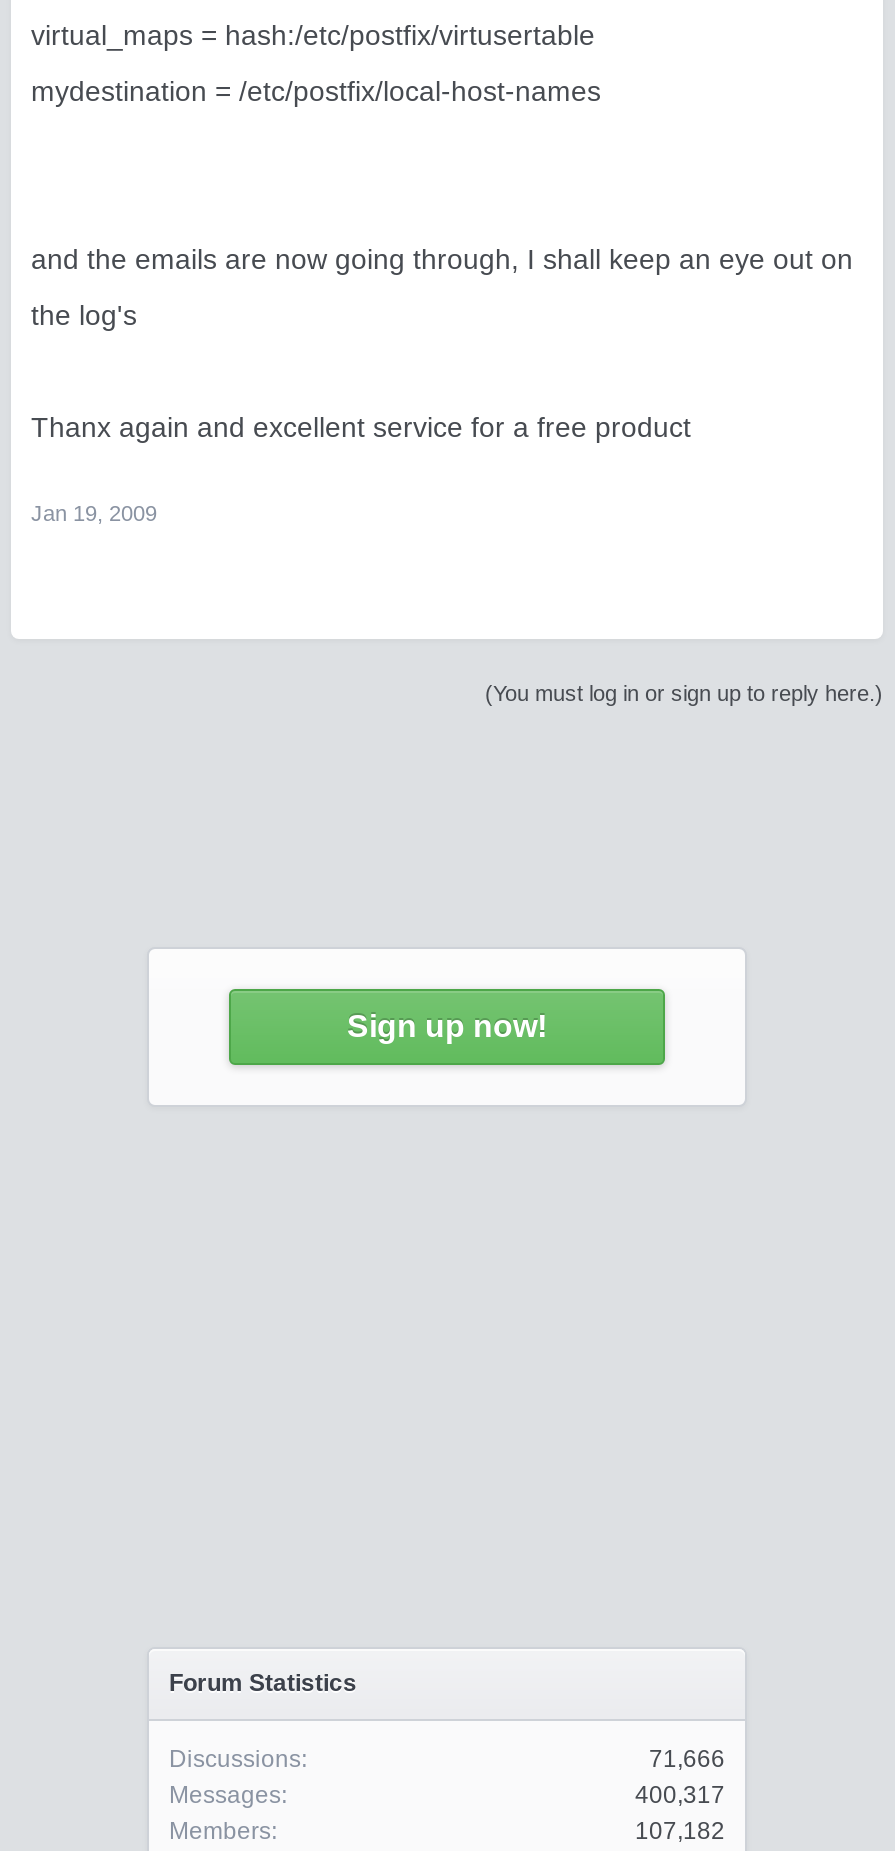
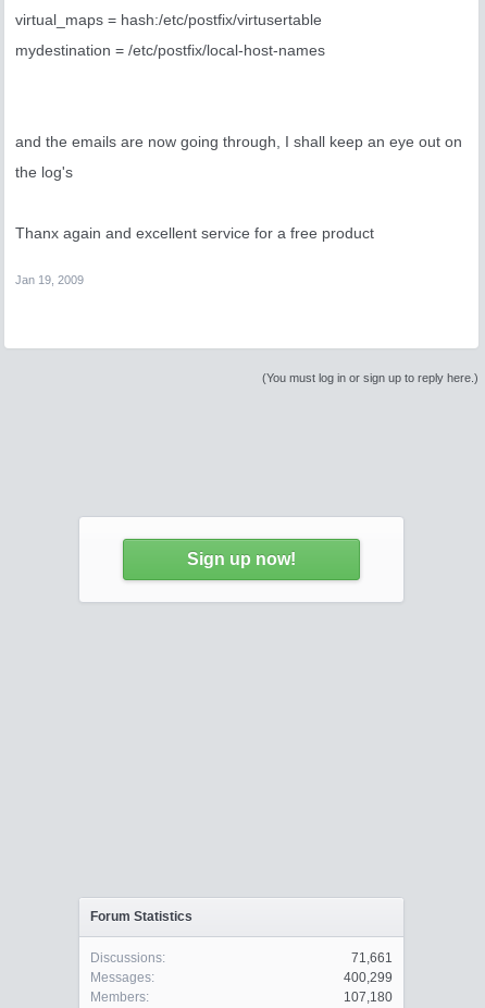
- 71,666
+ 71,661

- 400,317
+ 400,299

- 107,182
+ 107,180
